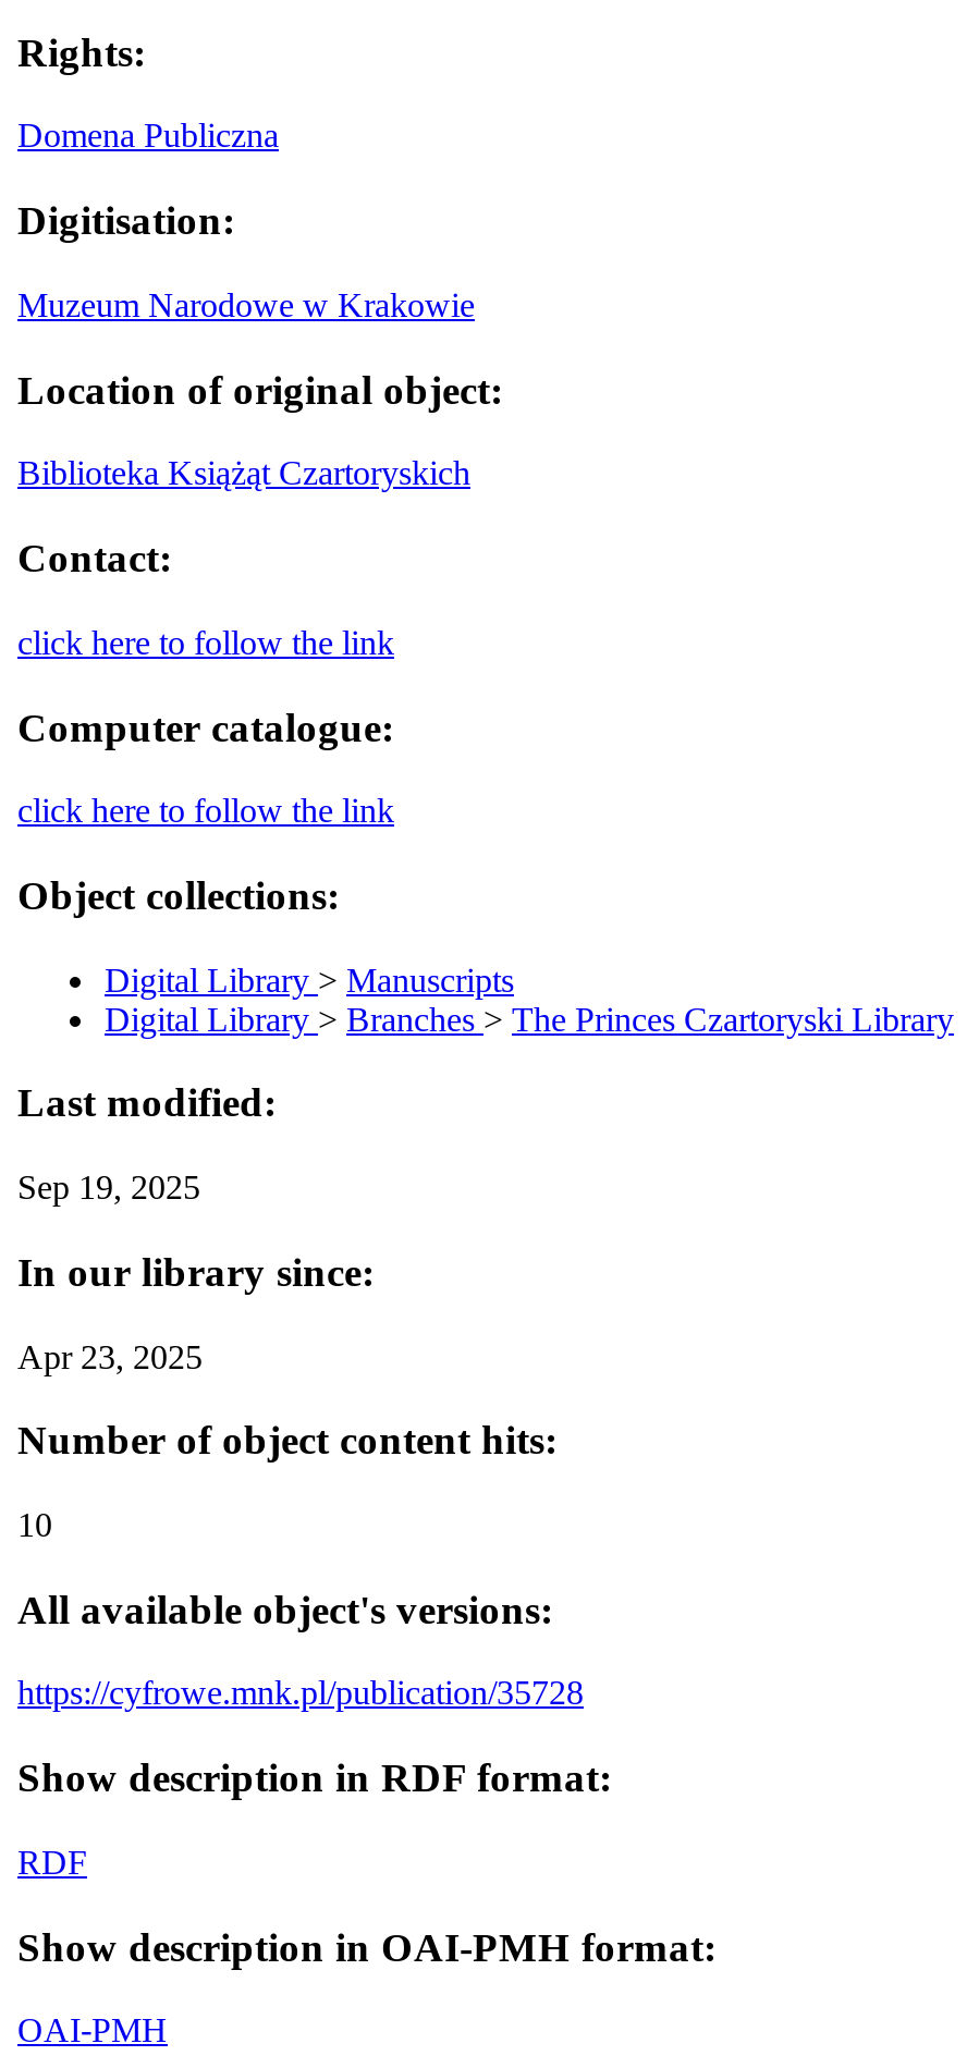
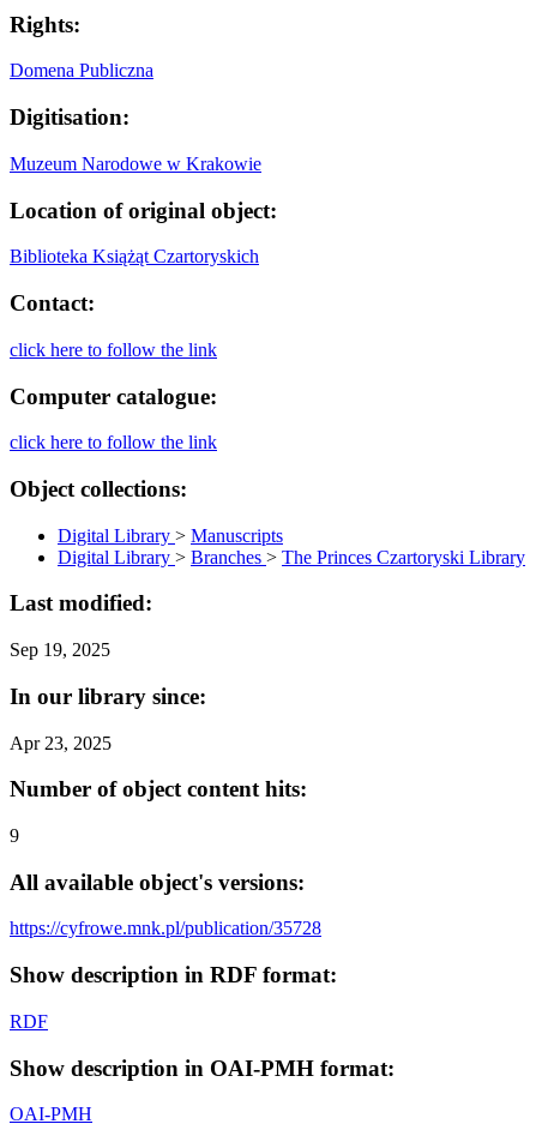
- 10
+ 9
